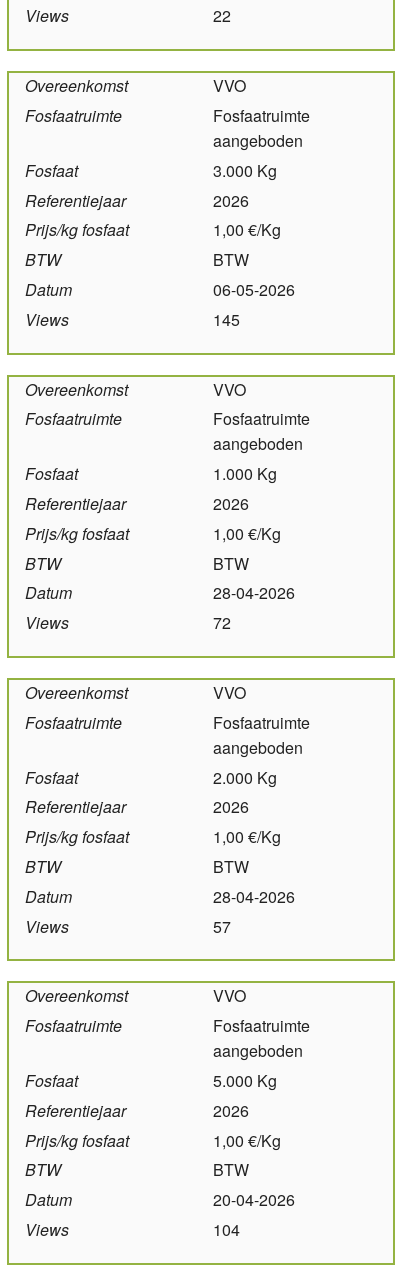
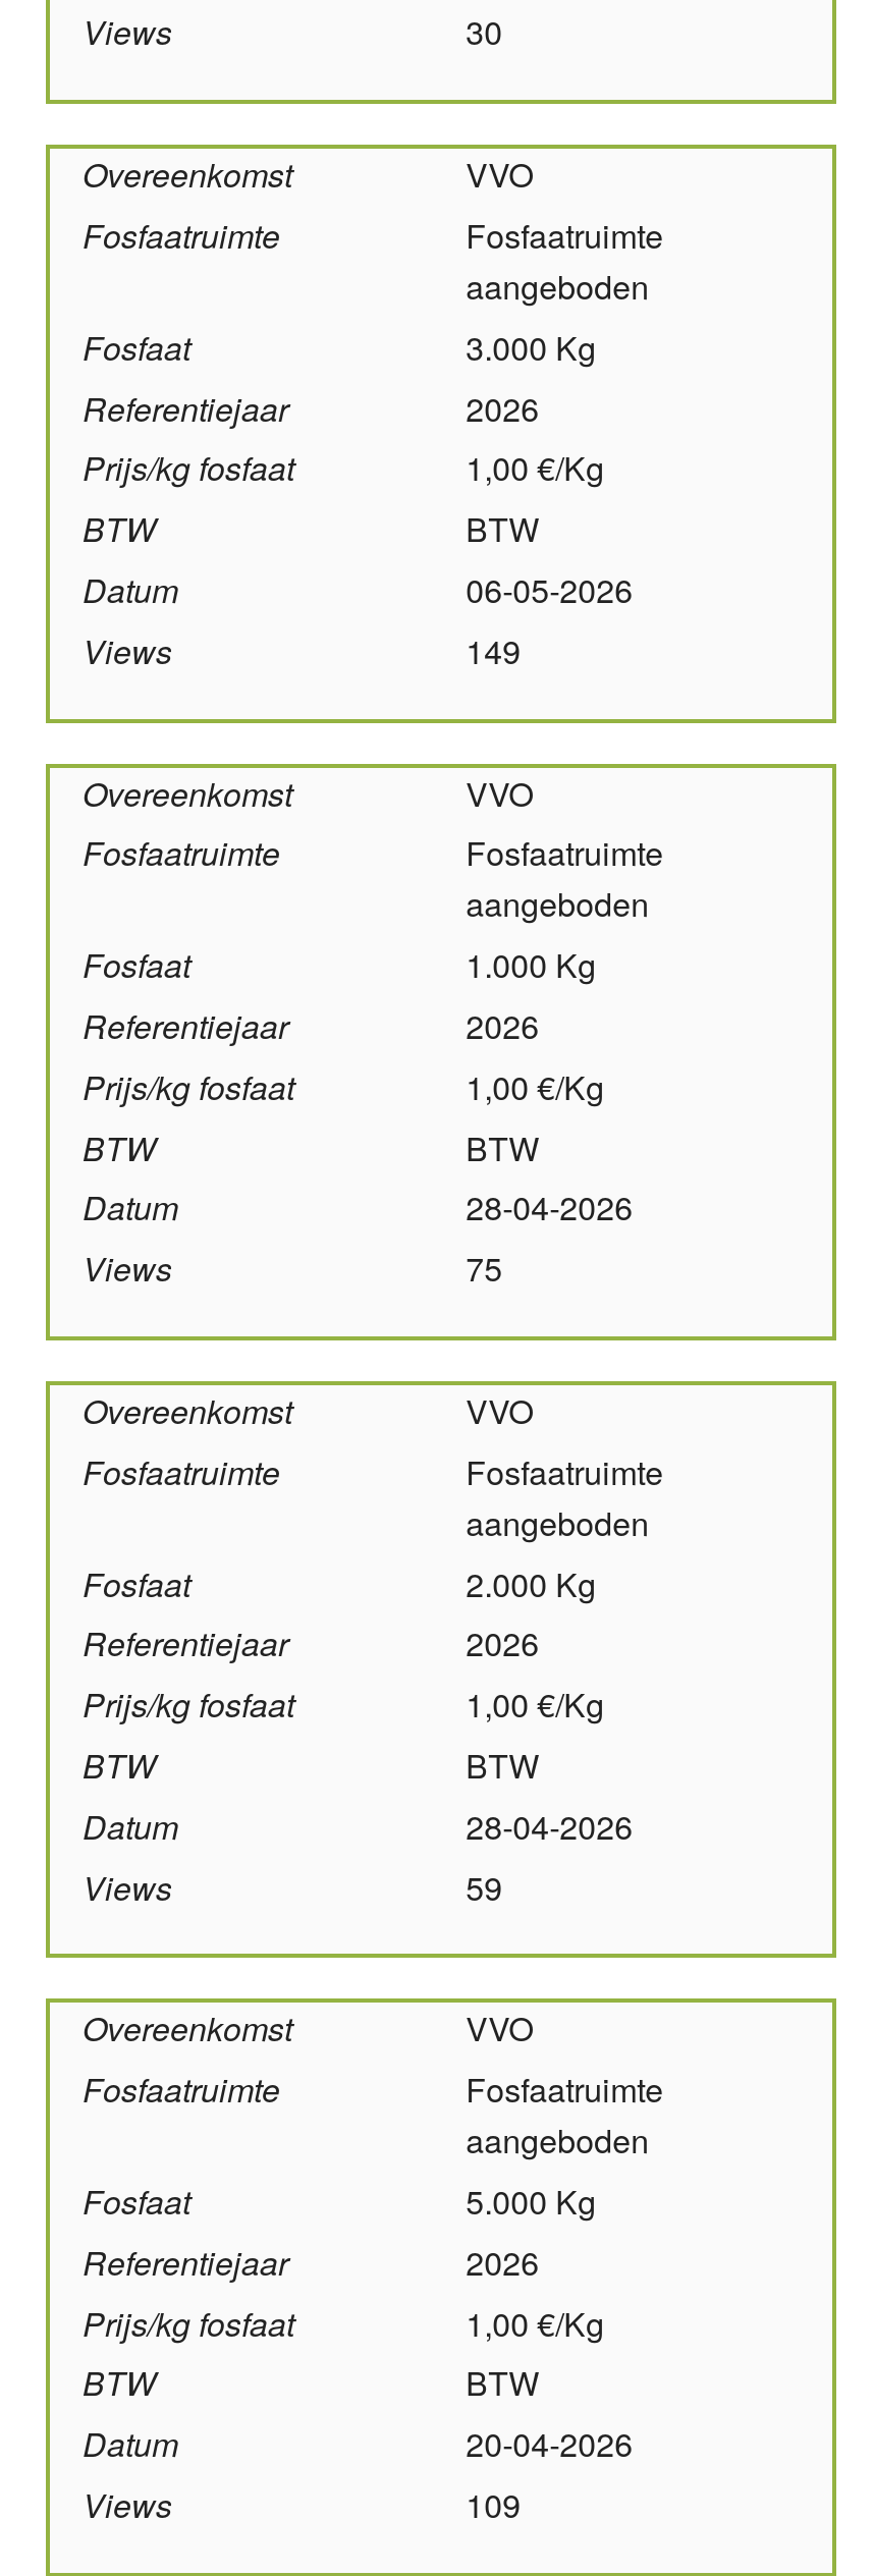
- 22
+ 30

- 145
+ 149

- 72
+ 75

- 57
+ 59

- 104
+ 109
